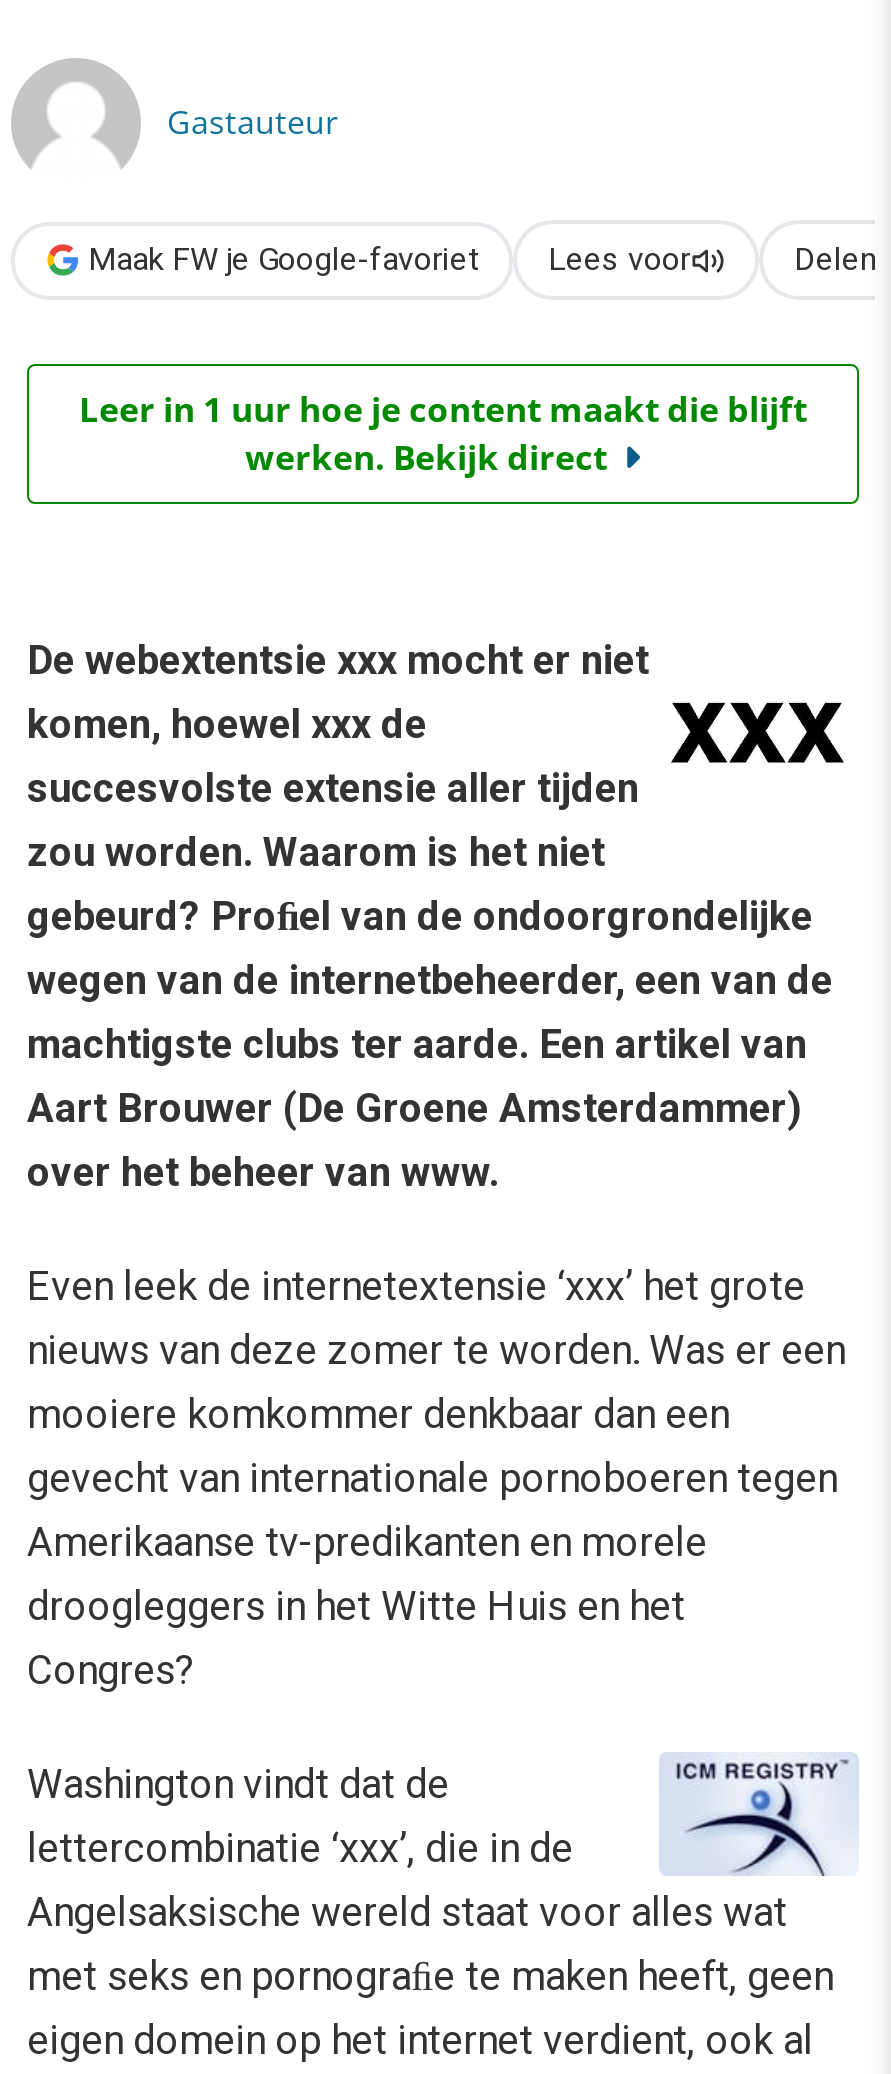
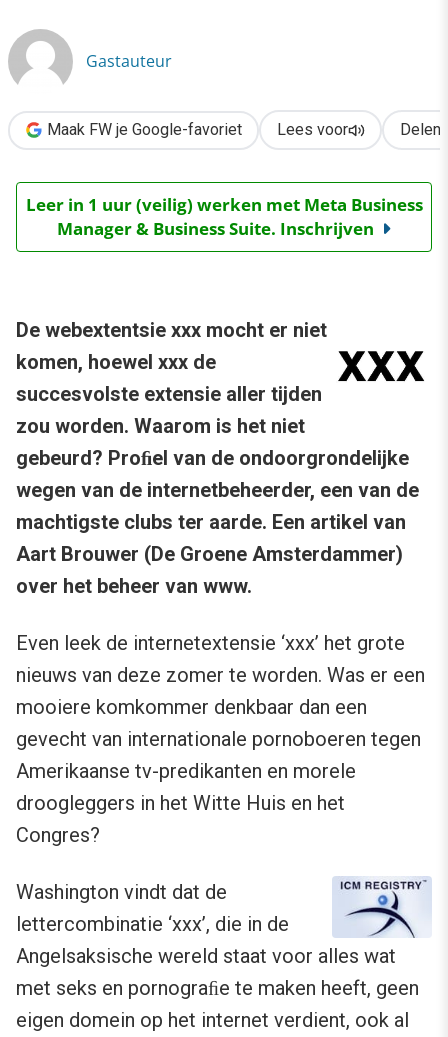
- Leer in 1 uur hoe je content maakt die blijft
- werken. Bekijk direct
+ Leer in 1 uur (veilig) werken met Meta Business
+ Manager & Business Suite. Inschrijven
